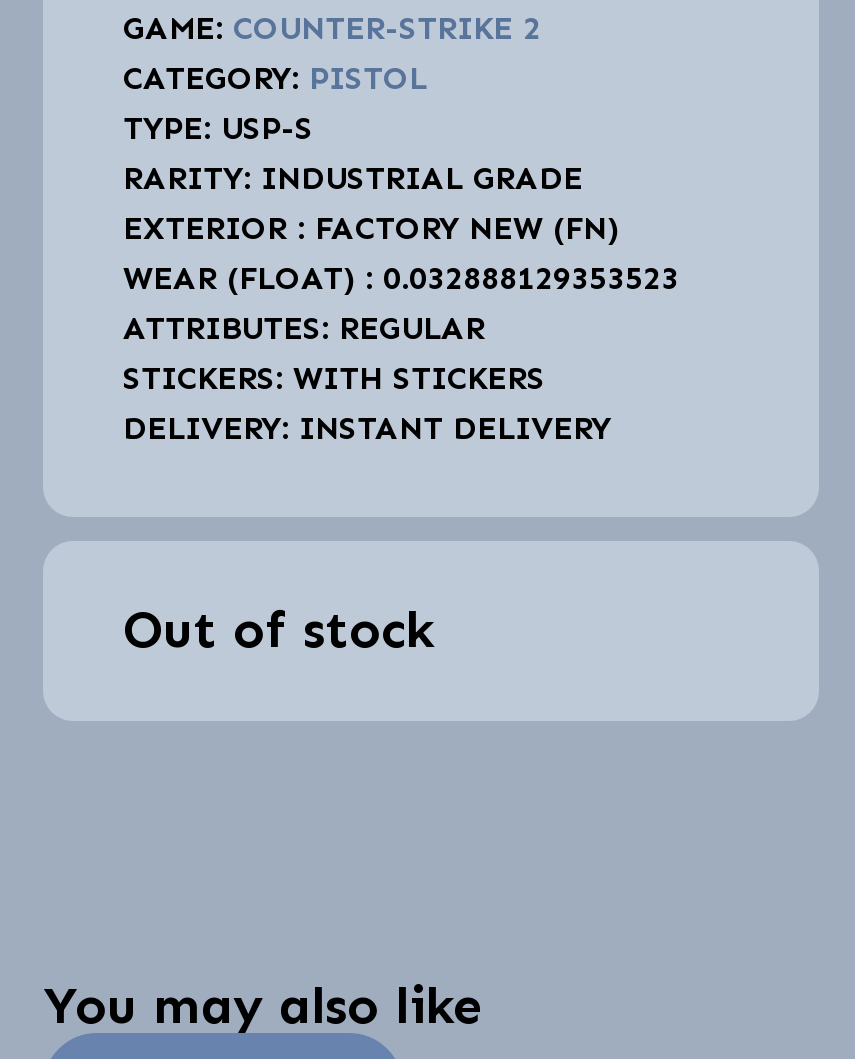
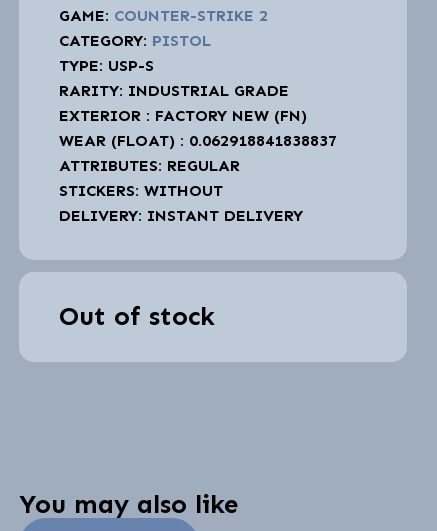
- WEAR (FLOAT) : 0.032888129353523
+ WEAR (FLOAT) : 0.062918841838837

- STICKERS: WITH STICKERS
+ STICKERS: WITHOUT
